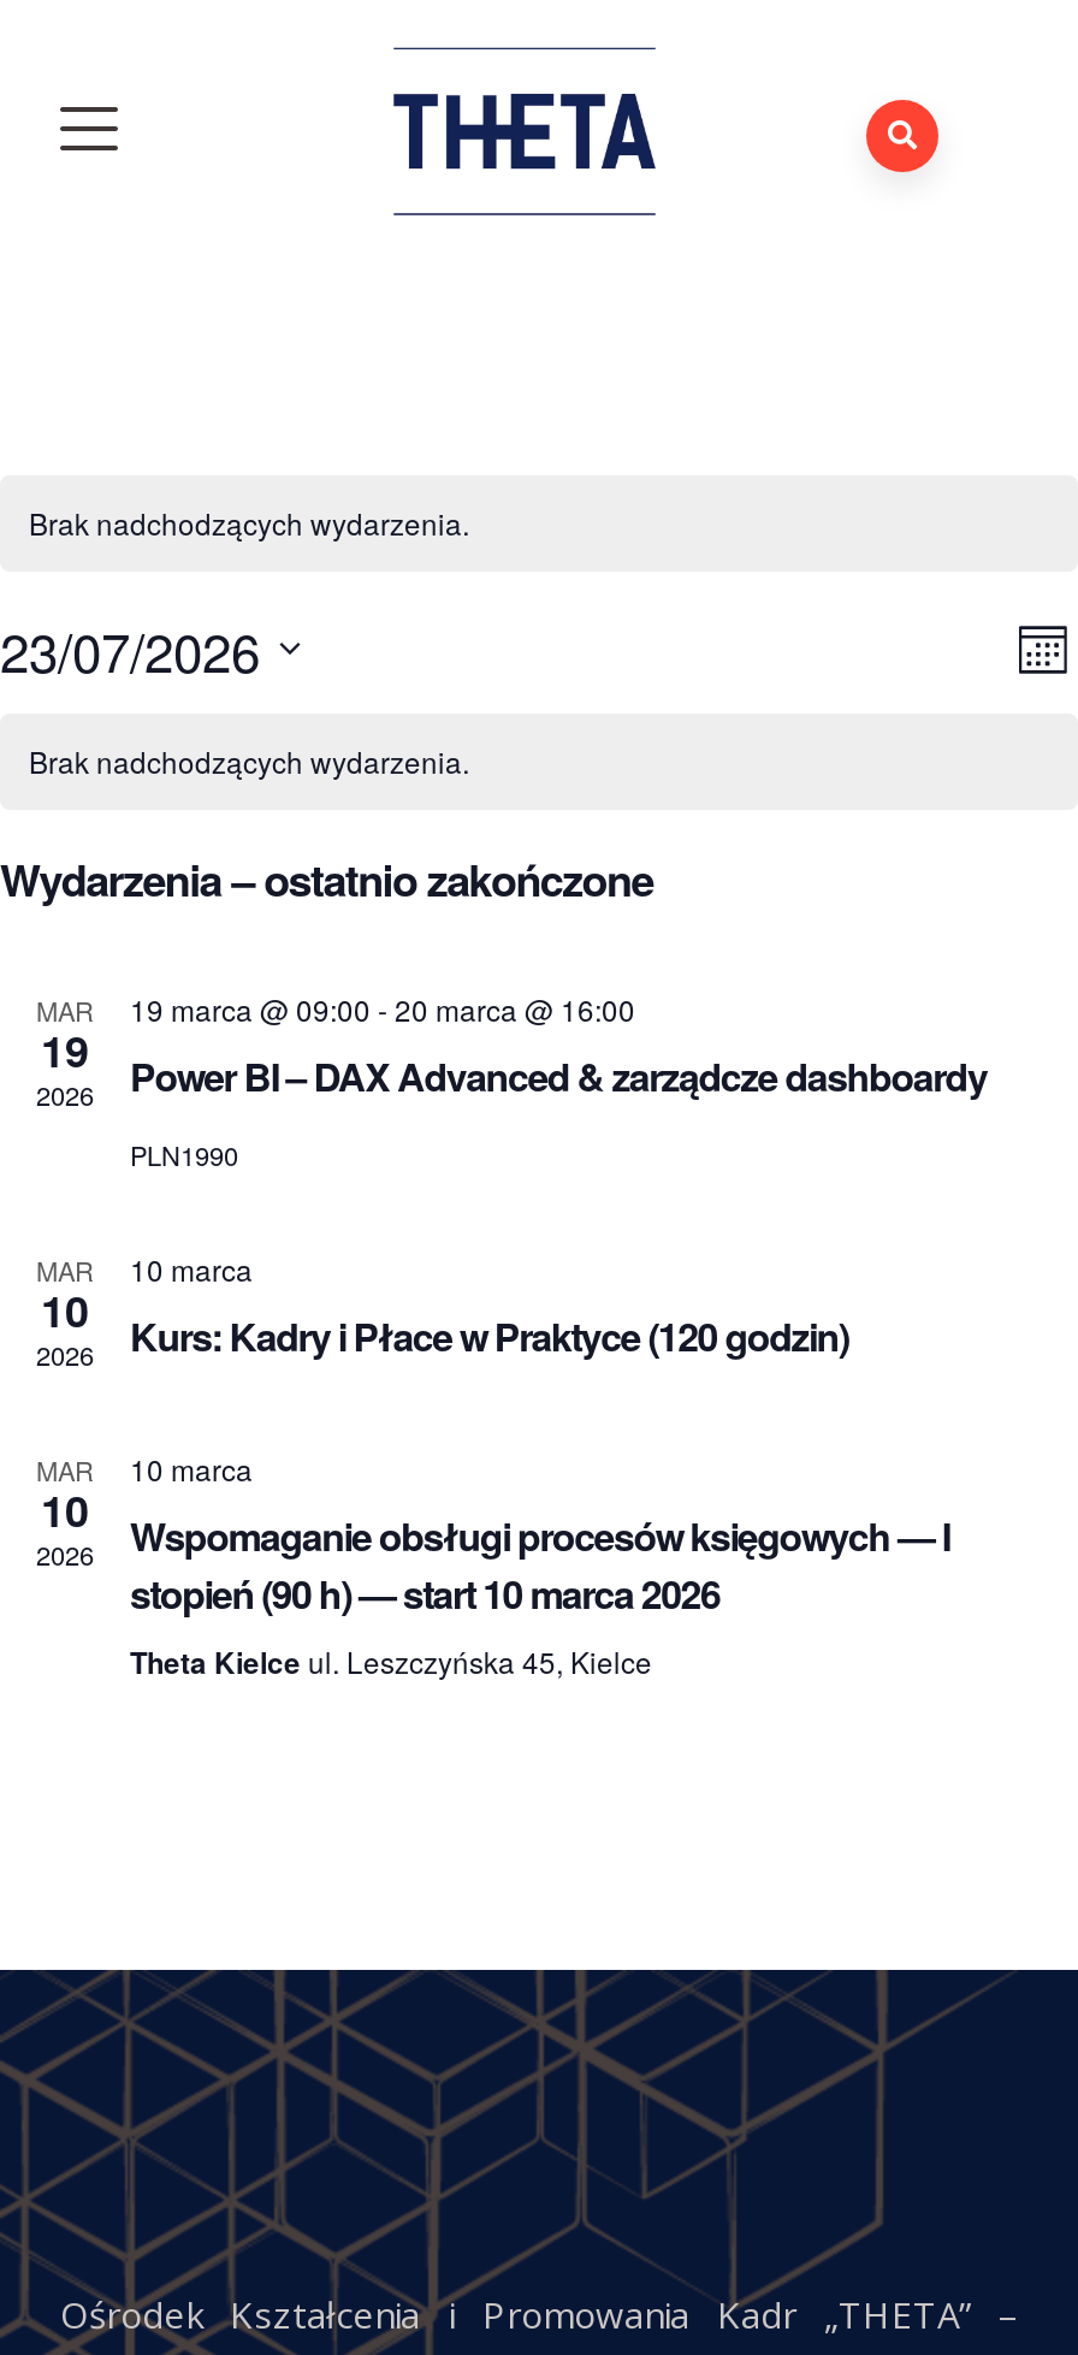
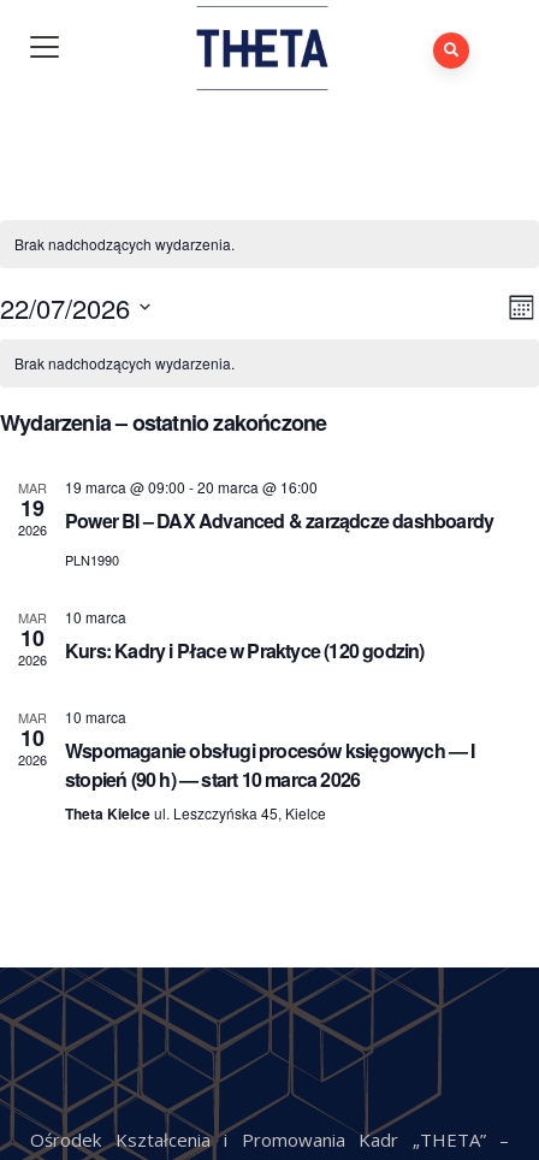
- 23/07/2026
+ 22/07/2026
